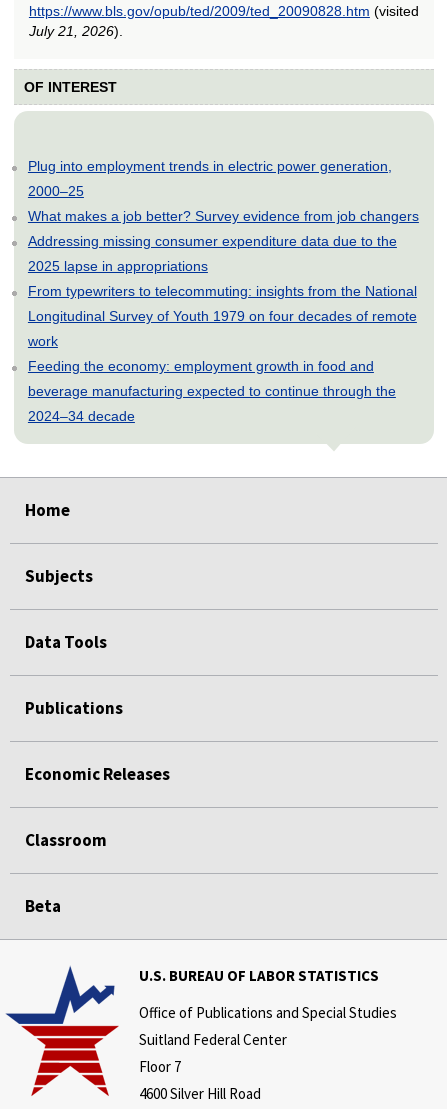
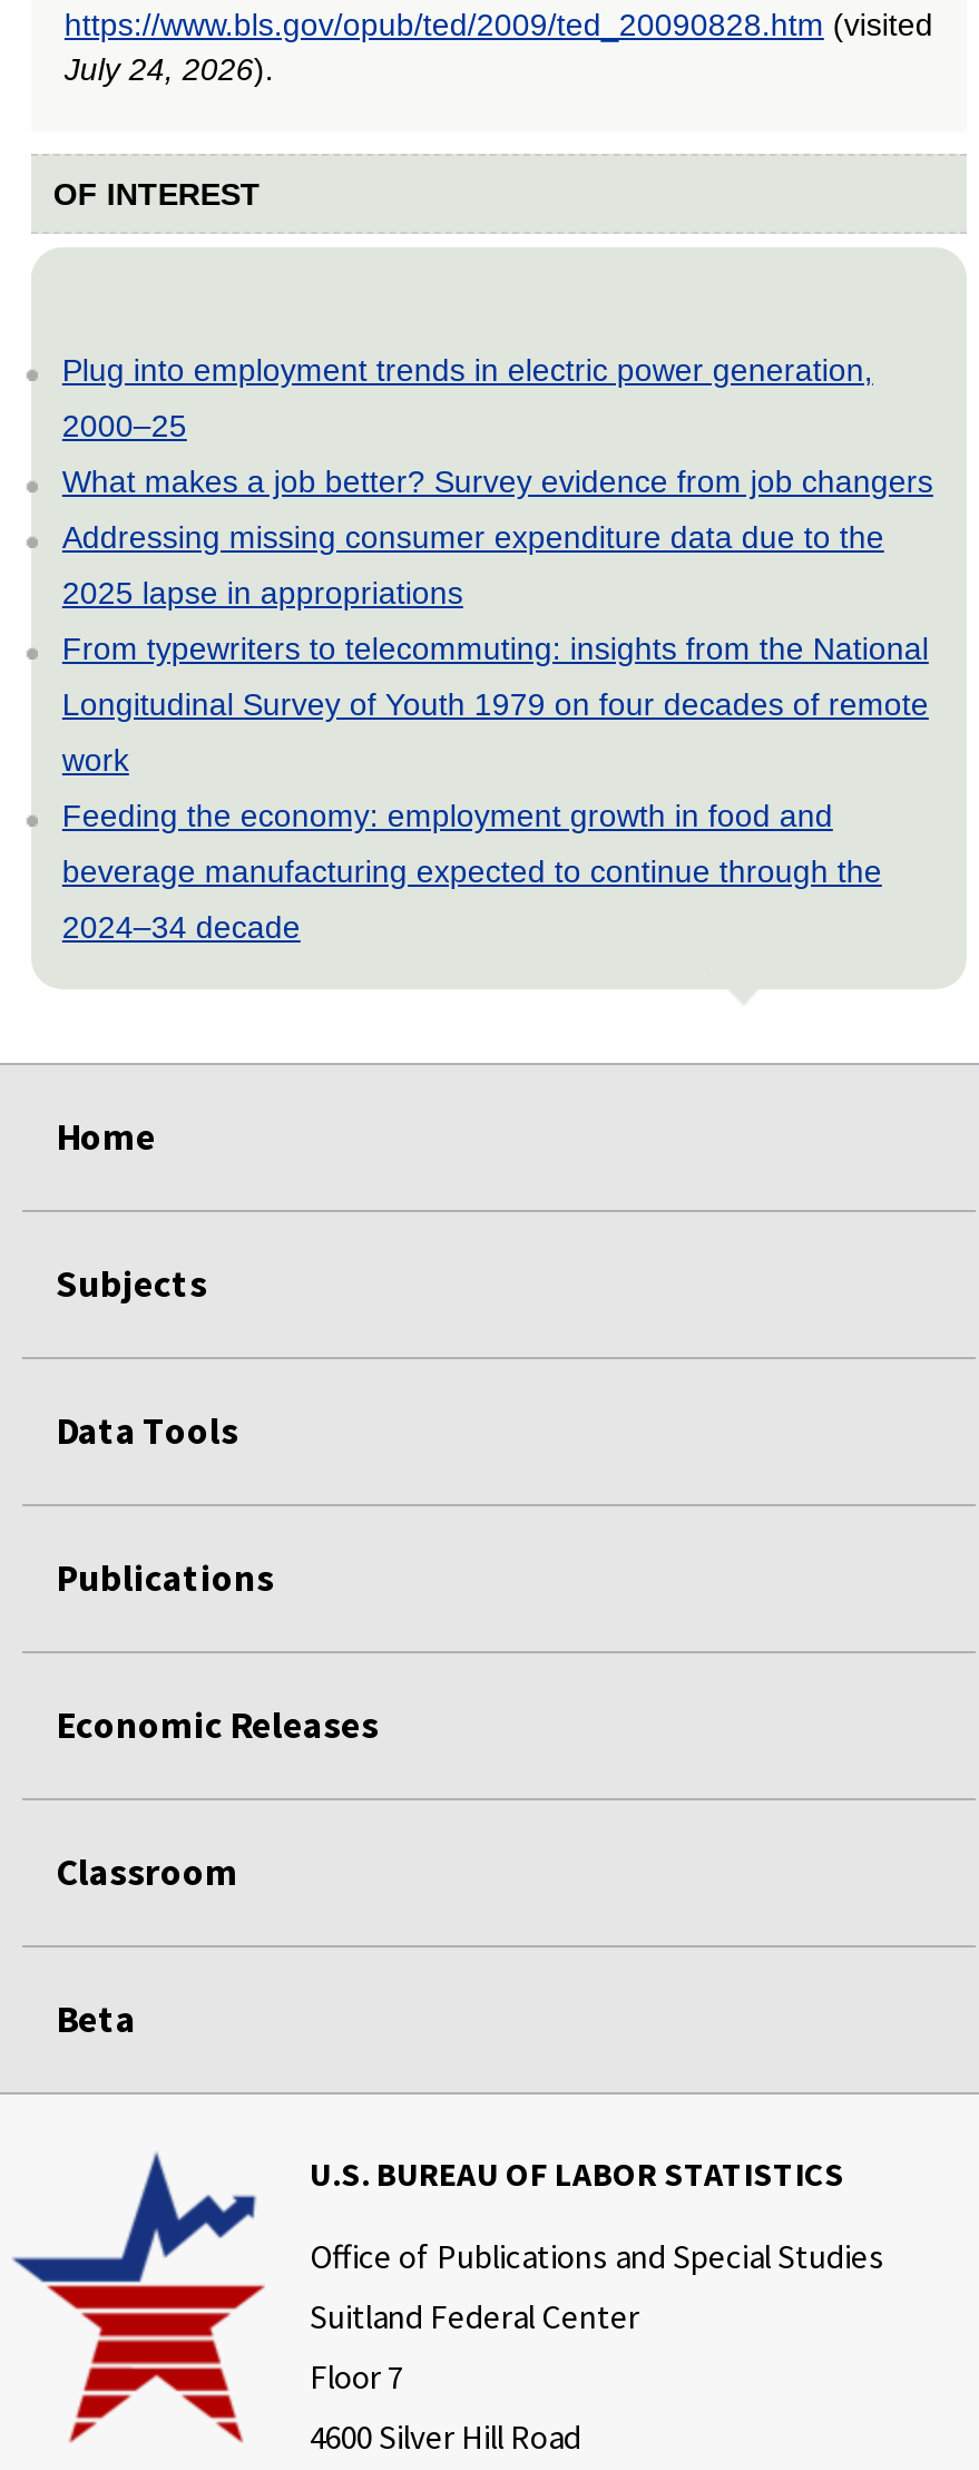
- July 21, 2026).
+ July 24, 2026).
